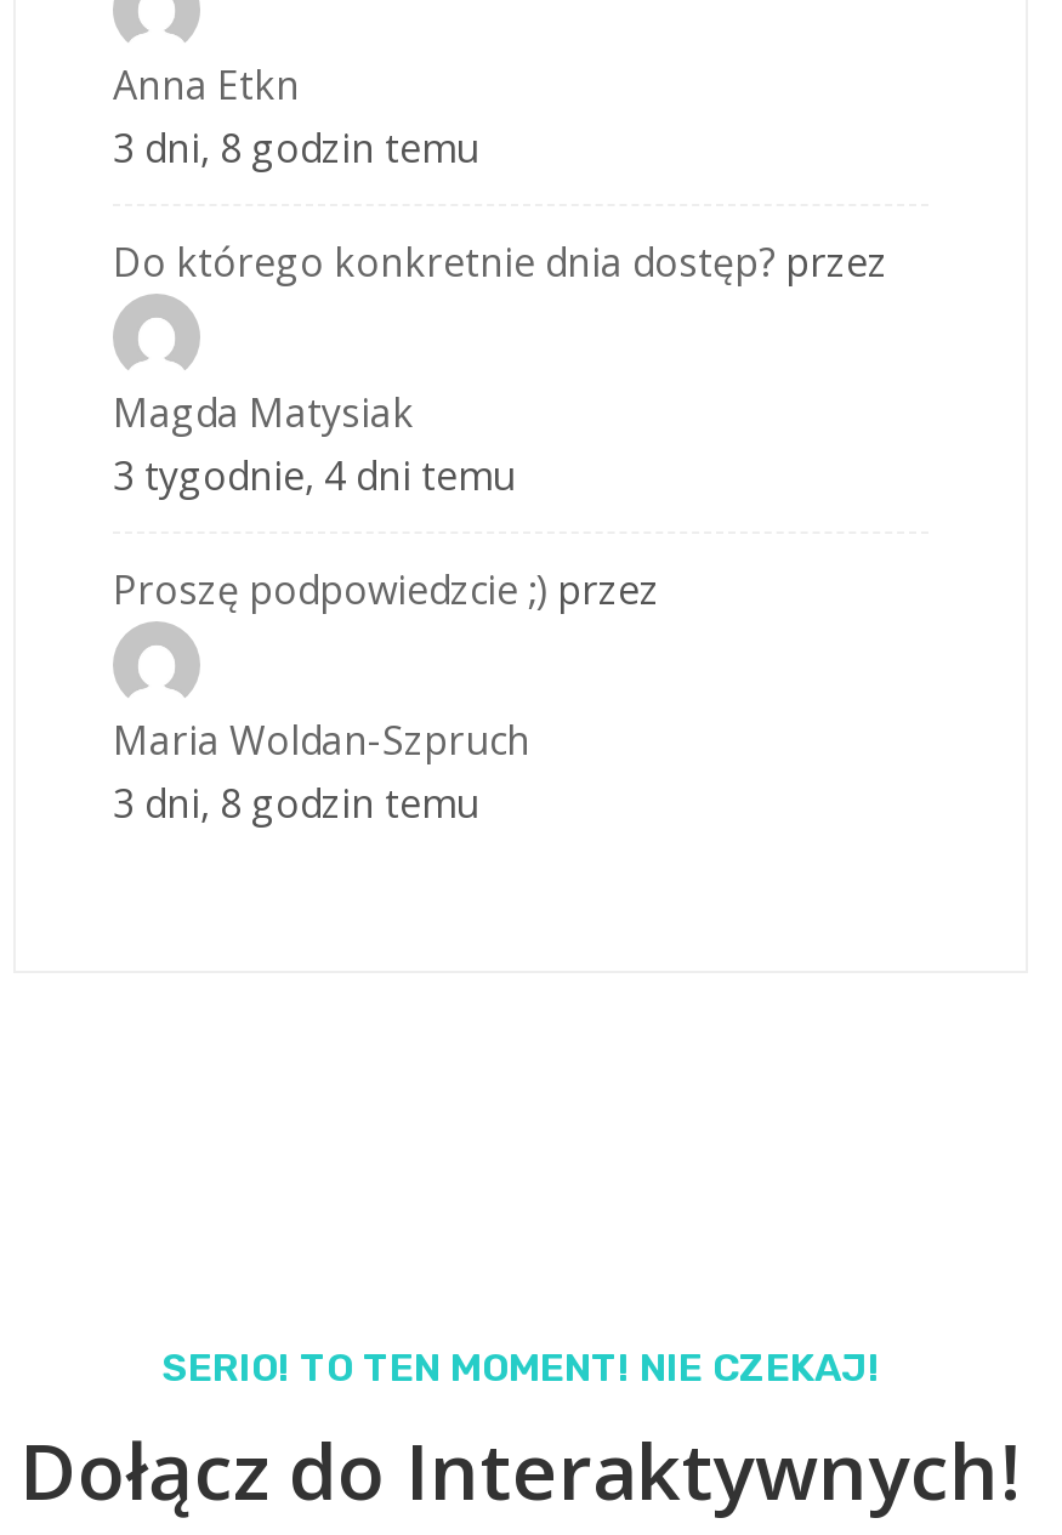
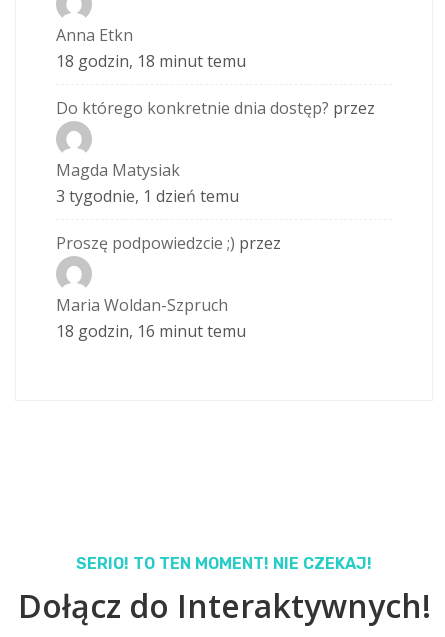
- 3 dni, 8 godzin temu
+ 18 godzin, 18 minut temu

- 3 tygodnie, 4 dni temu
+ 3 tygodnie, 1 dzień temu

- 3 dni, 8 godzin temu
+ 18 godzin, 16 minut temu
